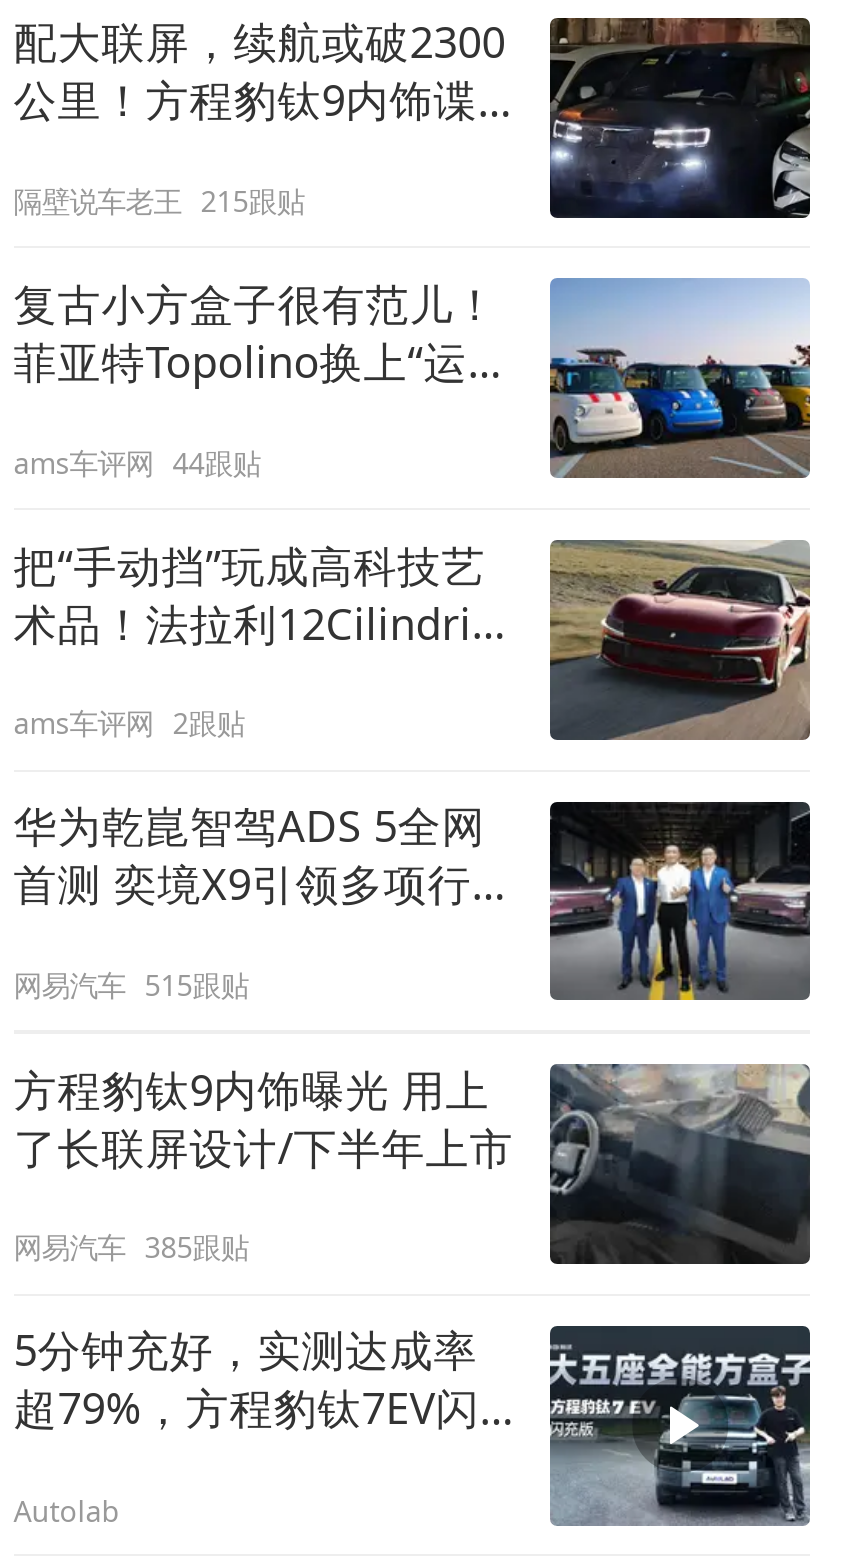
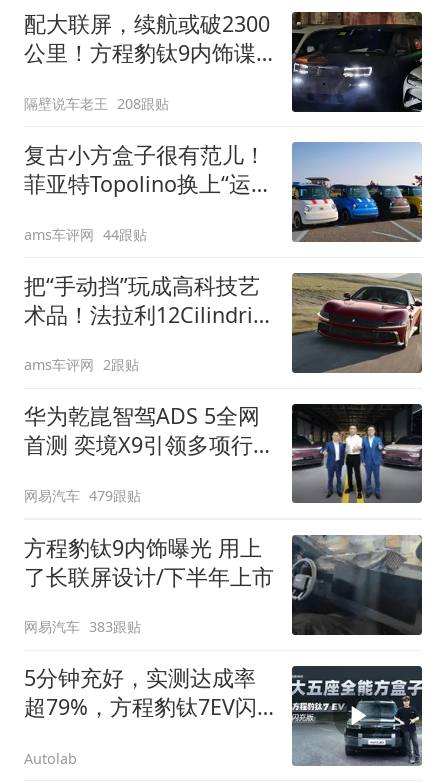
- 隔壁说车老王 215跟贴
+ 隔壁说车老王 208跟贴

- 网易汽车 515跟贴
+ 网易汽车 479跟贴

- 网易汽车 385跟贴
+ 网易汽车 383跟贴
